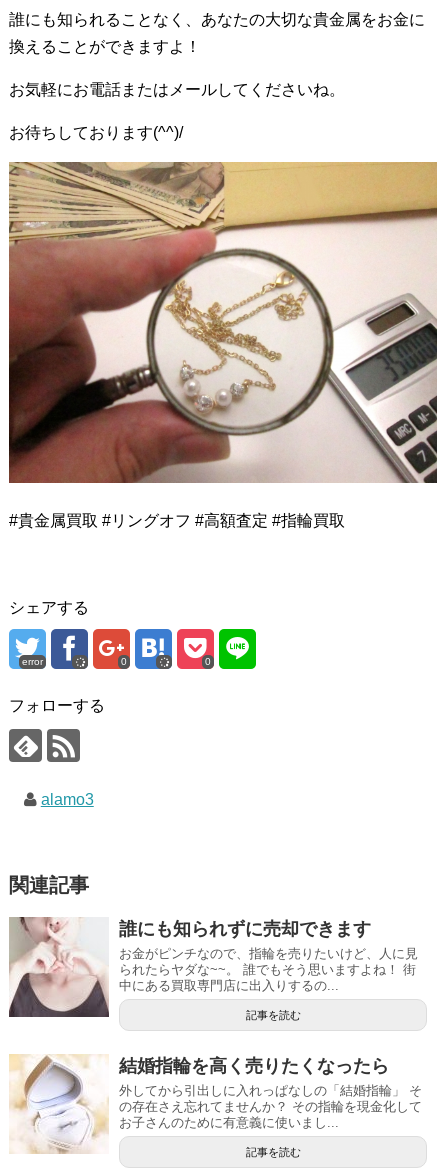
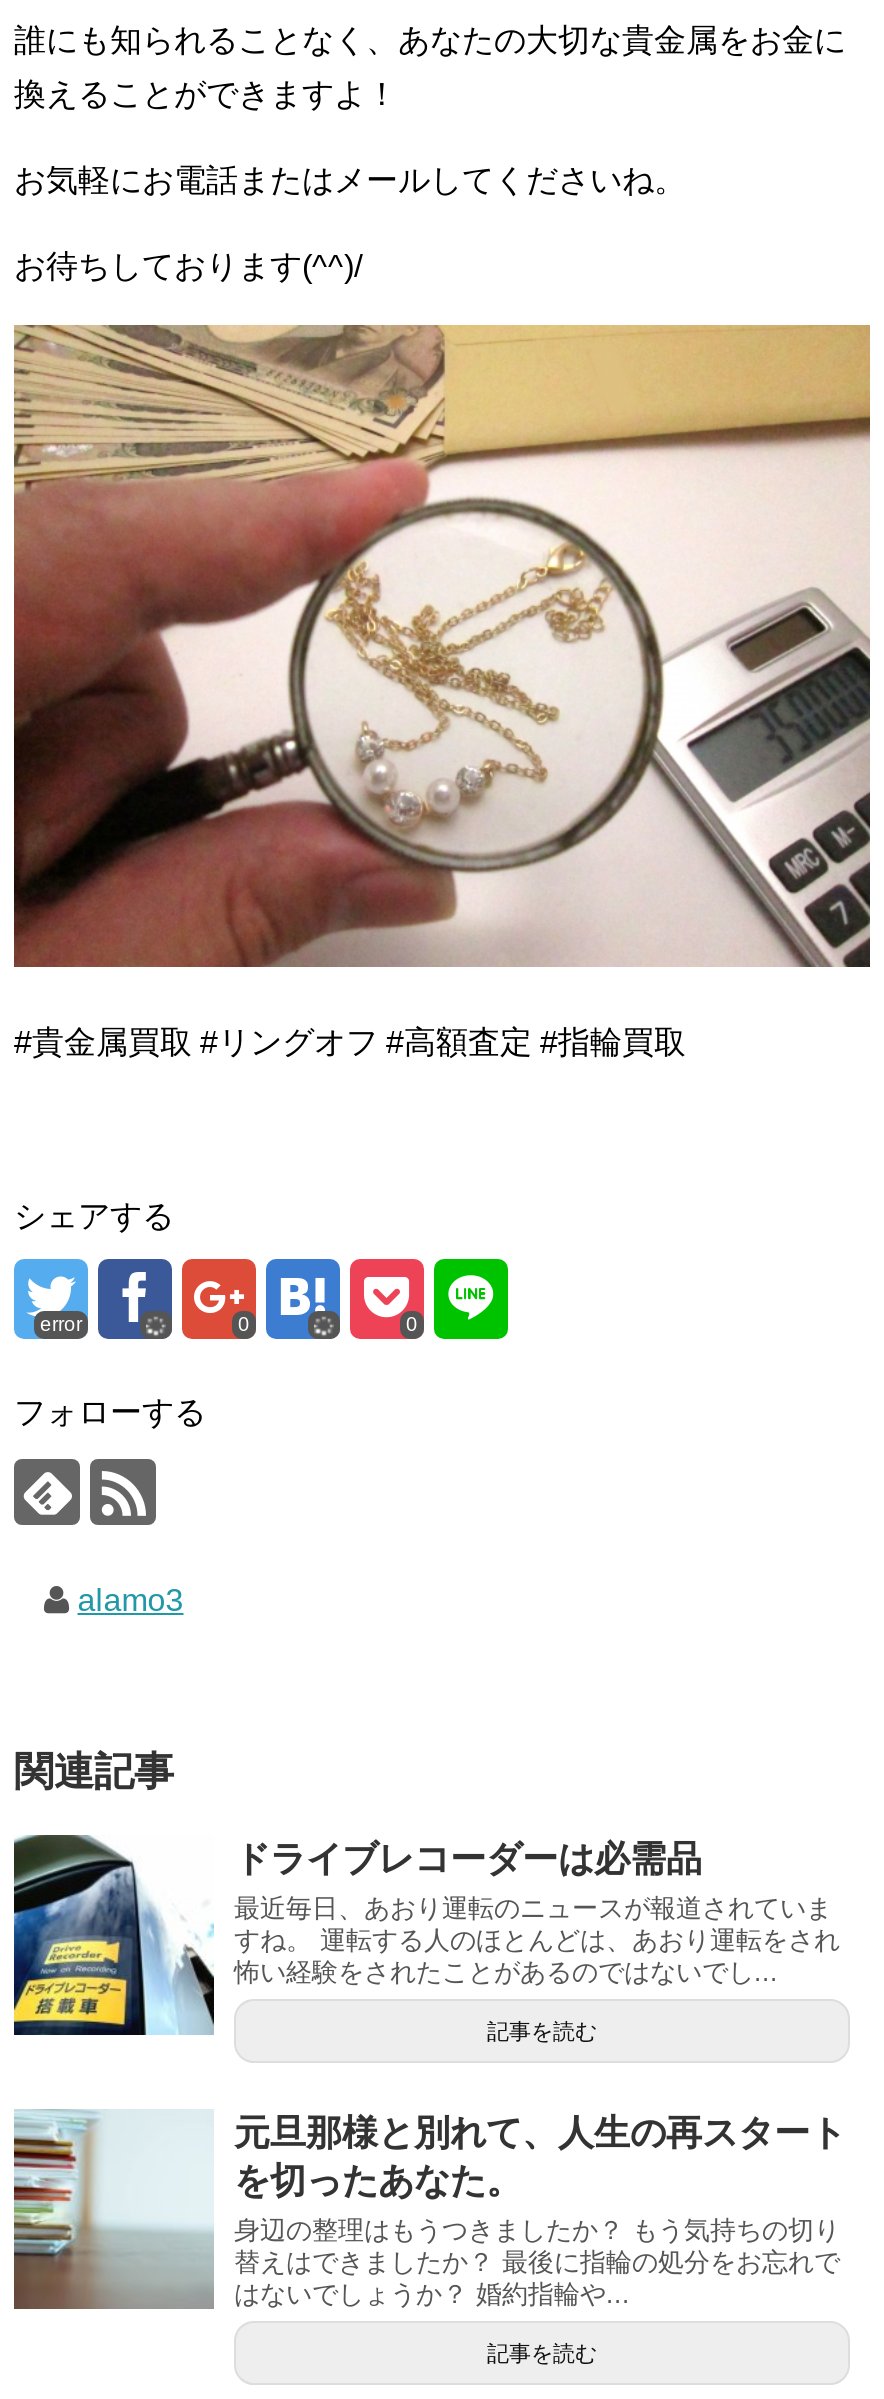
- [image]
- 誰にも知られずに売却できます
- お金がピンチなので、指輪を売りたいけど、人に見
- られたらヤダな~~。 誰でもそう思いますよね！ 街
- 中にある買取専門店に出入りするの...
+ [image]
+ ドライブレコーダーは必需品
+ 最近毎日、あおり運転のニュースが報道されていま
+ すね。 運転する人のほとんどは、あおり運転をされ
+ 怖い経験をされたことがあるのではないでし...

- [image]
- 結婚指輪を高く売りたくなったら
- 外してから引出しに入れっぱなしの「結婚指輪」 そ
- の存在さえ忘れてませんか？ その指輪を現金化して
- お子さんのために有意義に使いまし...
+ [image]
+ 元旦那様と別れて、人生の再スタート
+ を切ったあなた。
+ 身辺の整理はもうつきましたか？ もう気持ちの切り
+ 替えはできましたか？ 最後に指輪の処分をお忘れで
+ はないでしょうか？ 婚約指輪や...
